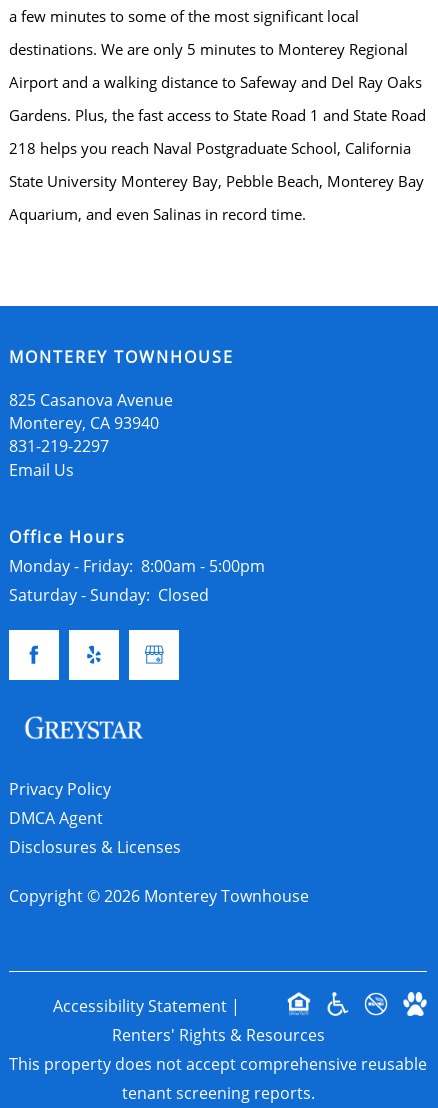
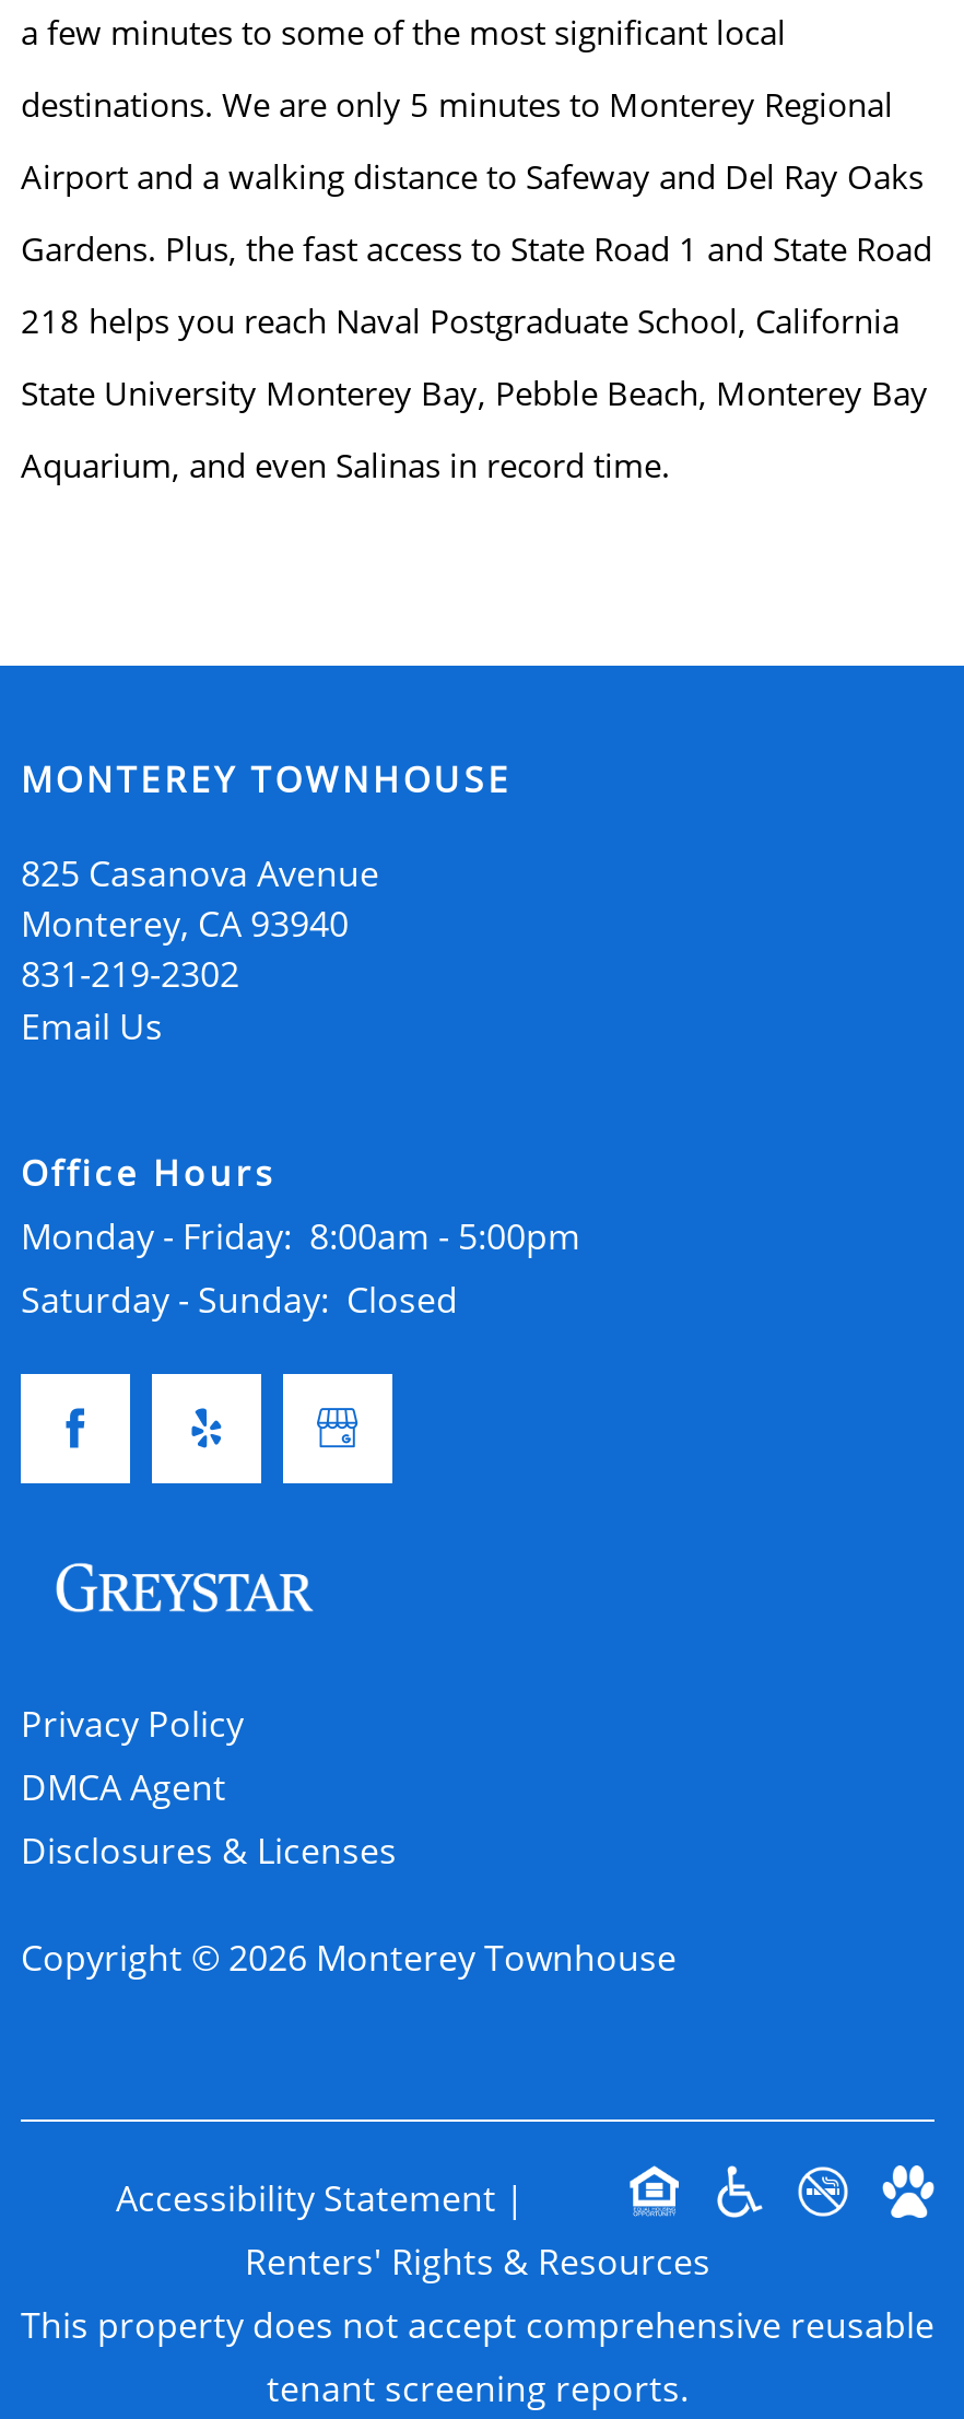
- 831-219-2297
+ 831-219-2302
